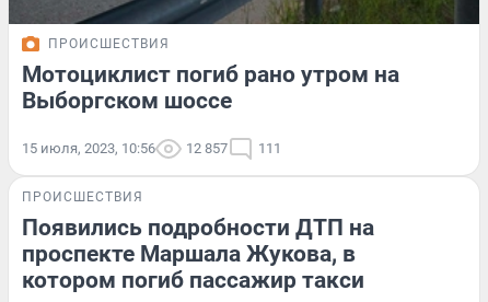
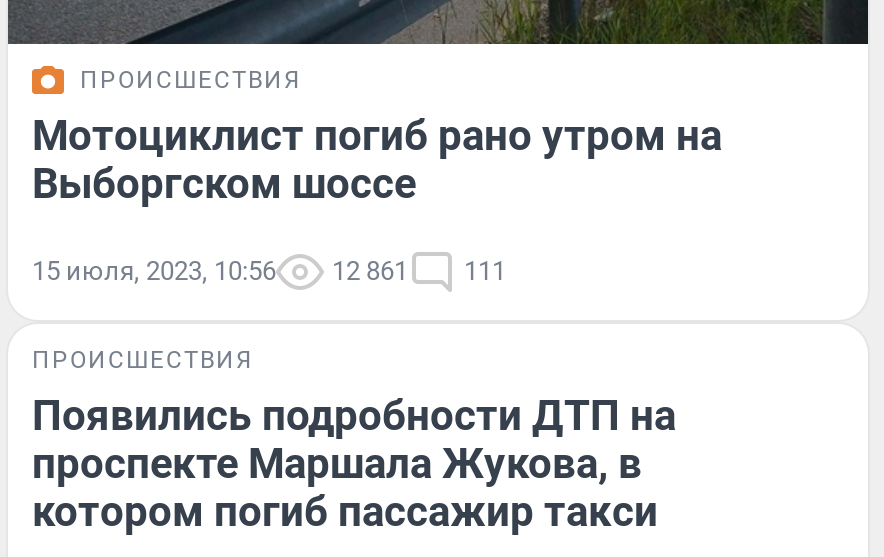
- 15 июля, 2023, 10:56 12 857 111
+ 15 июля, 2023, 10:56 12 861 111
